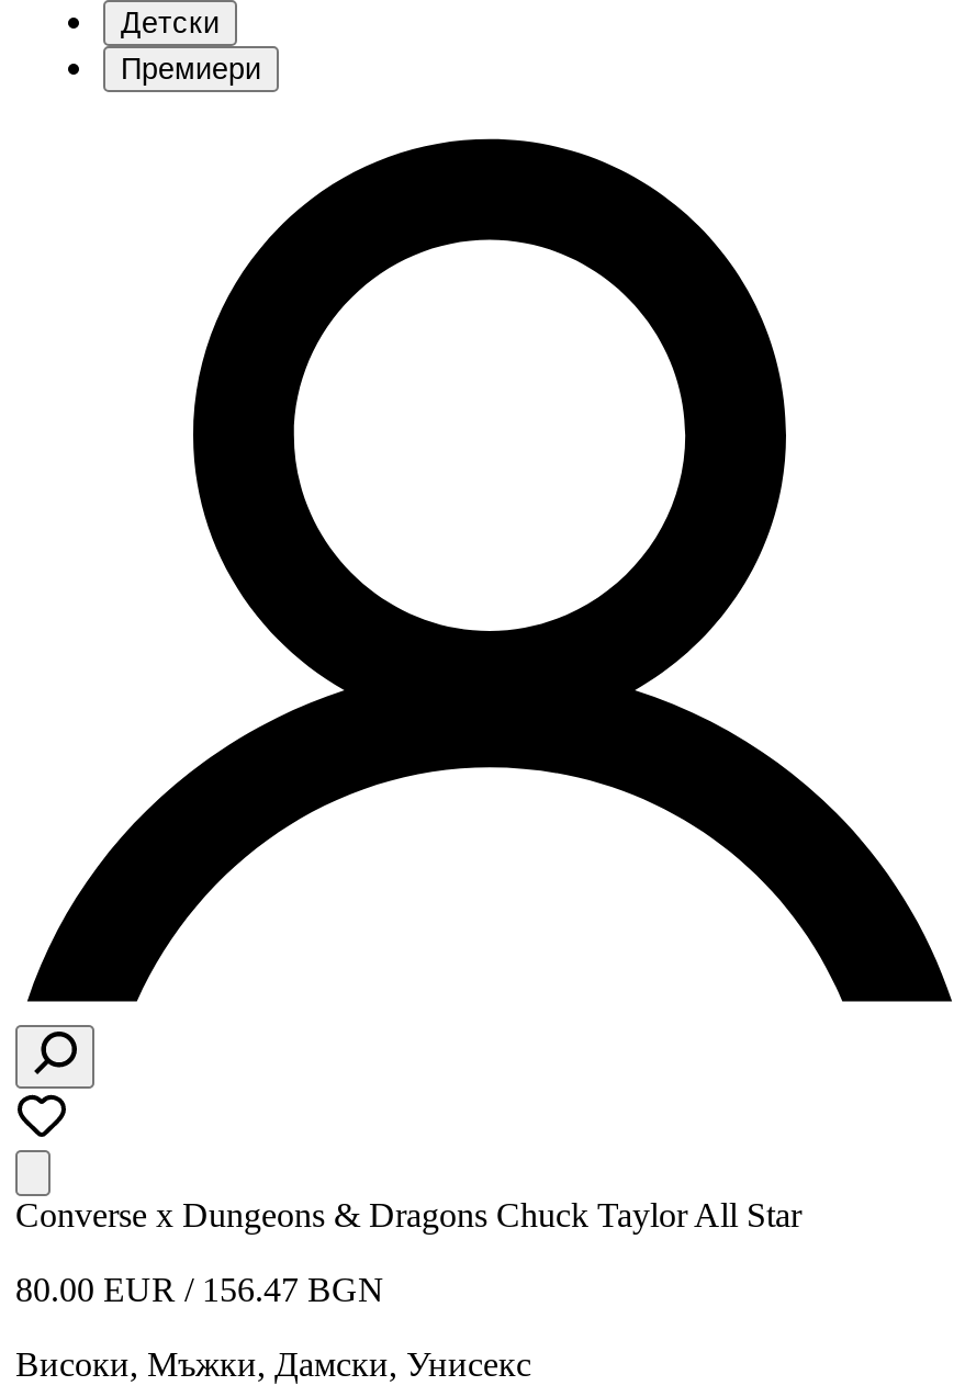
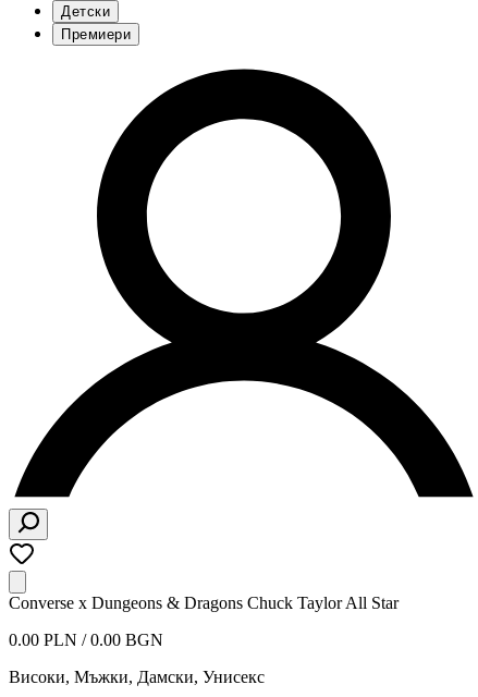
- 80.00 EUR / 156.47 BGN
+ 0.00 PLN / 0.00 BGN
